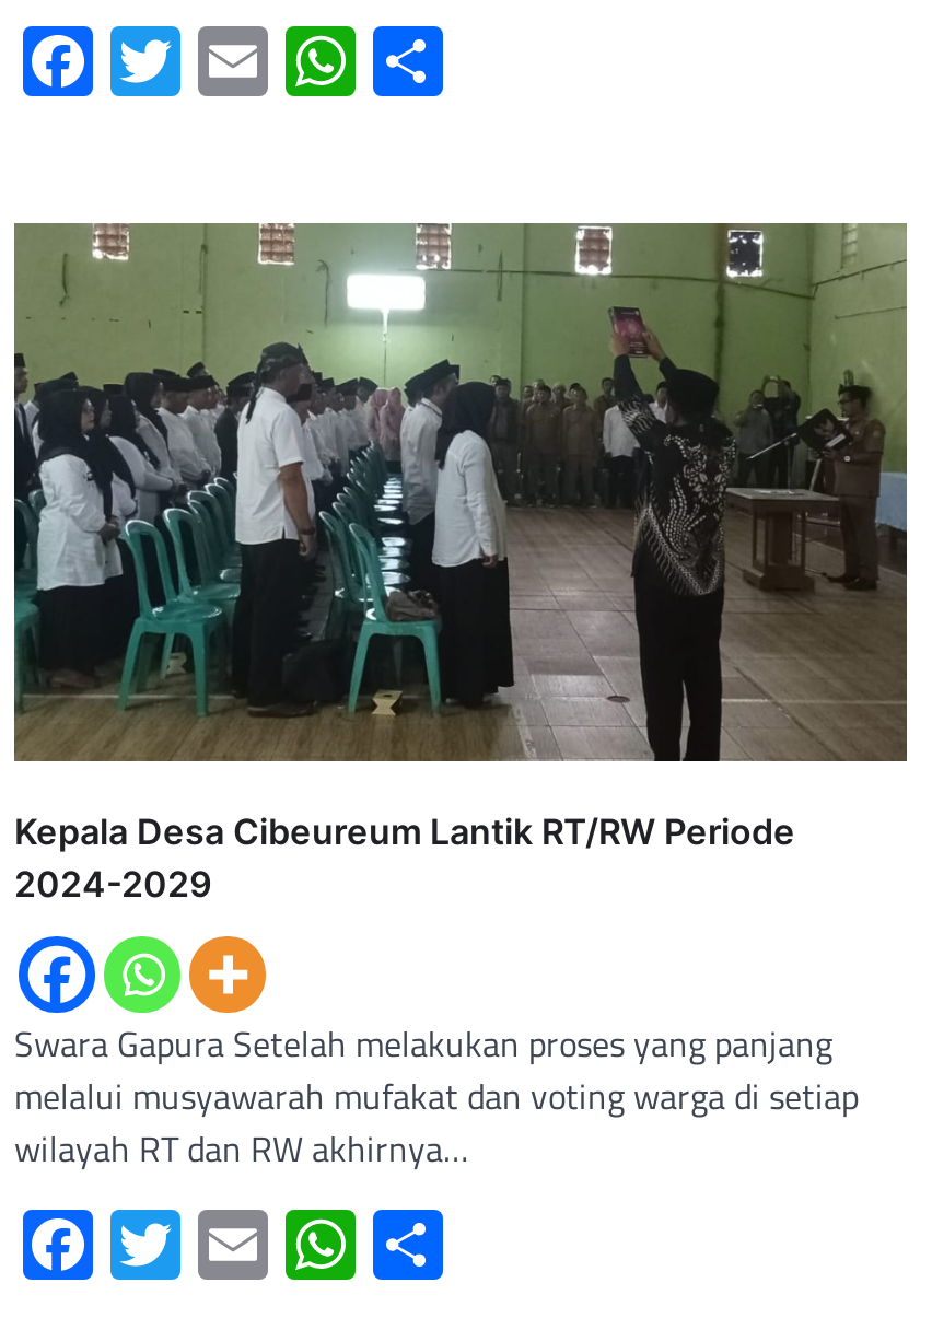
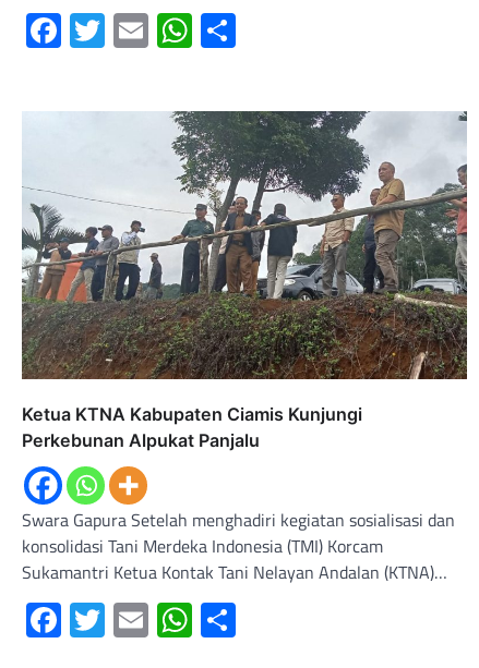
- [image]
- Kepala Desa Cibeureum Lantik RT/RW Periode
- 2024-2029
+ [image]
+ Ketua KTNA Kabupaten Ciamis Kunjungi
+ Perkebunan Alpukat Panjalu

- Swara Gapura Setelah melakukan proses yang panjang
- melalui musyawarah mufakat dan voting warga di setiap
- wilayah RT dan RW akhirnya…
+ Swara Gapura Setelah menghadiri kegiatan sosialisasi dan
+ konsolidasi Tani Merdeka Indonesia (TMI) Korcam
+ Sukamantri Ketua Kontak Tani Nelayan Andalan (KTNA)…
